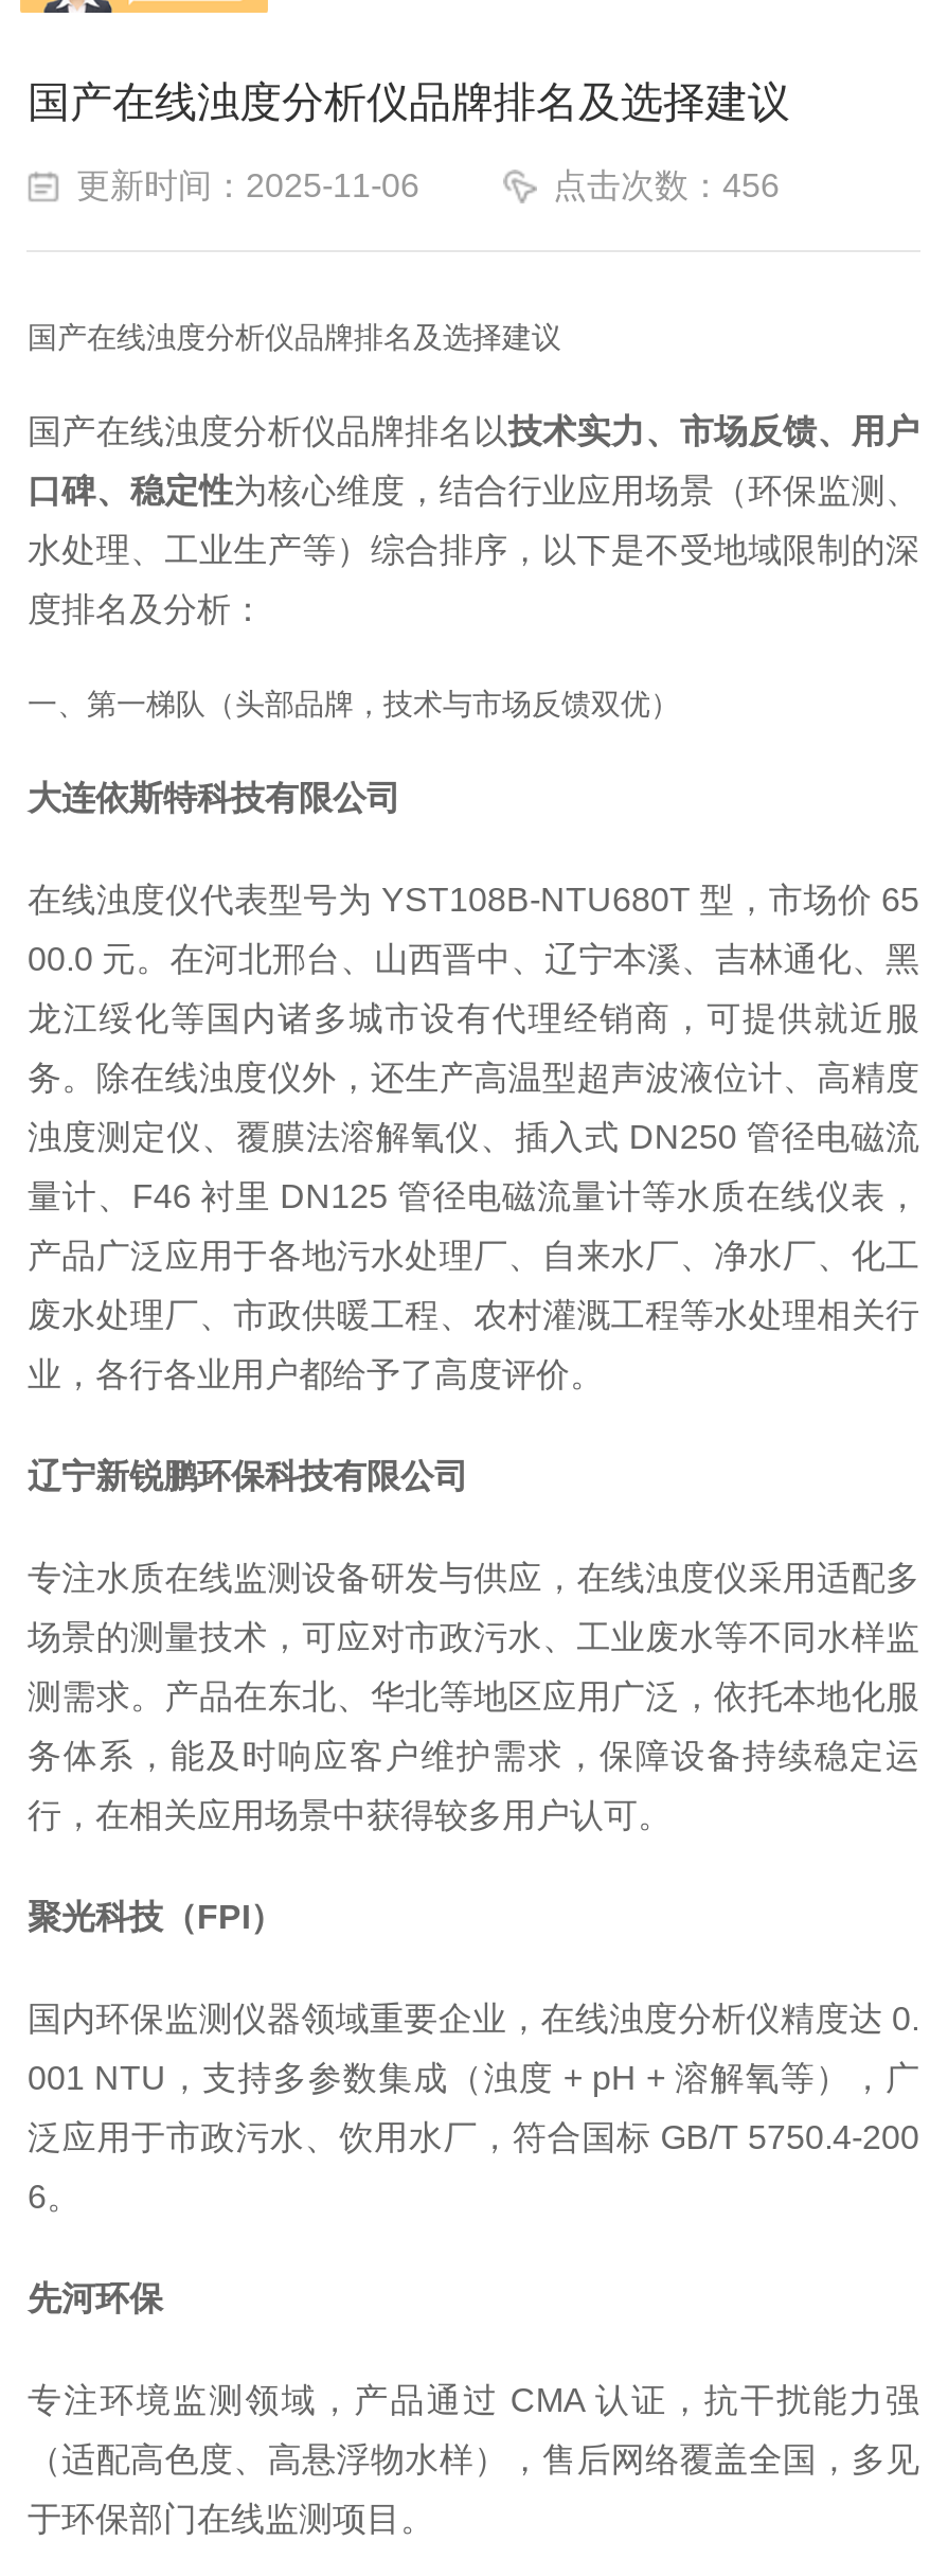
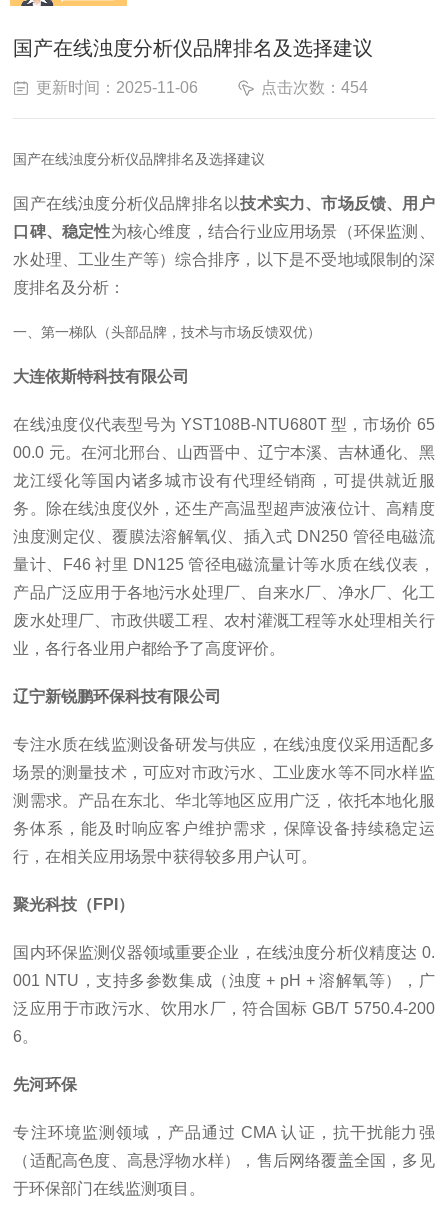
- 点击次数：456
+ 点击次数：454
